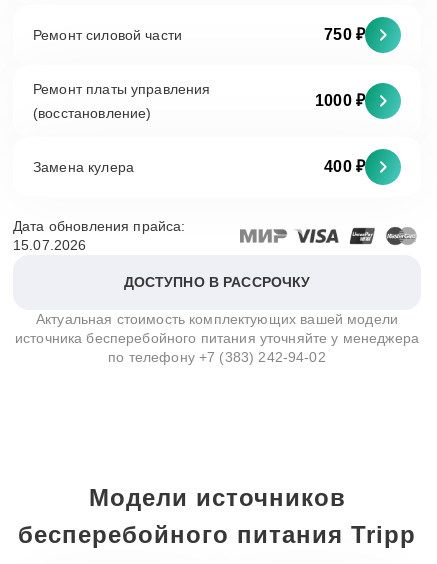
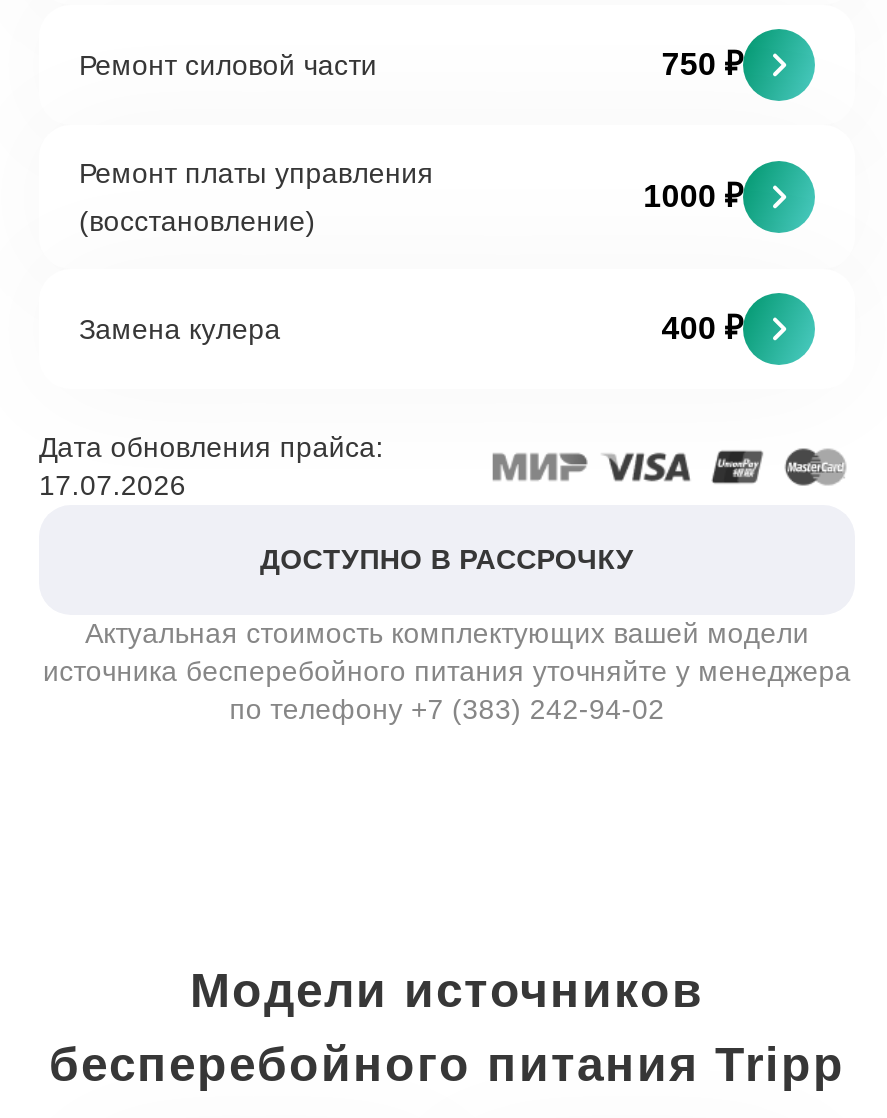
- 15.07.2026
+ 17.07.2026
